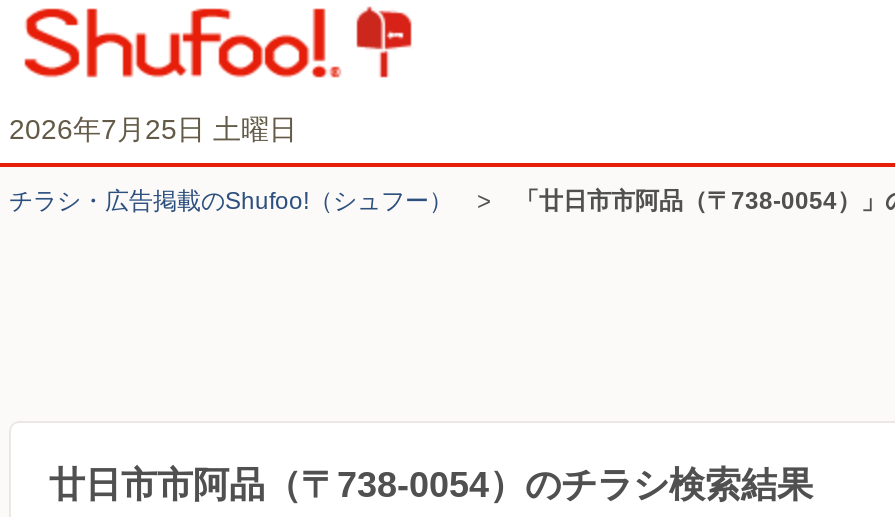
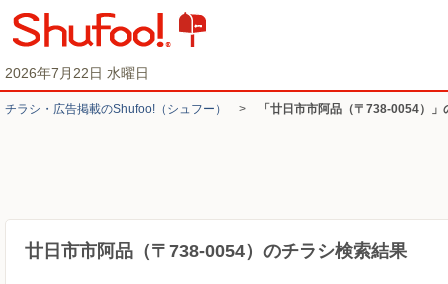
- 2026年7月25日 土曜日
+ 2026年7月22日 水曜日
